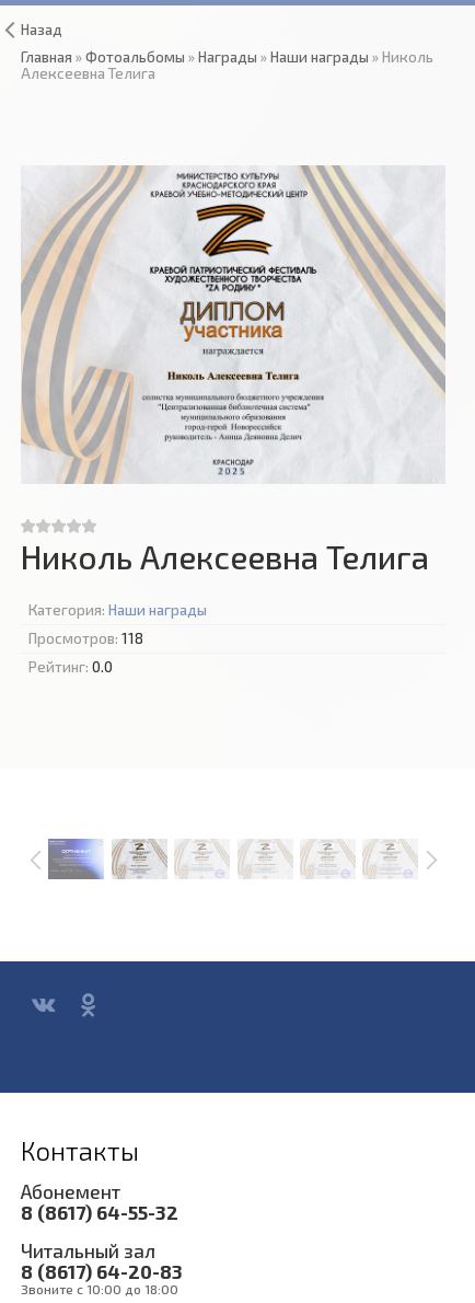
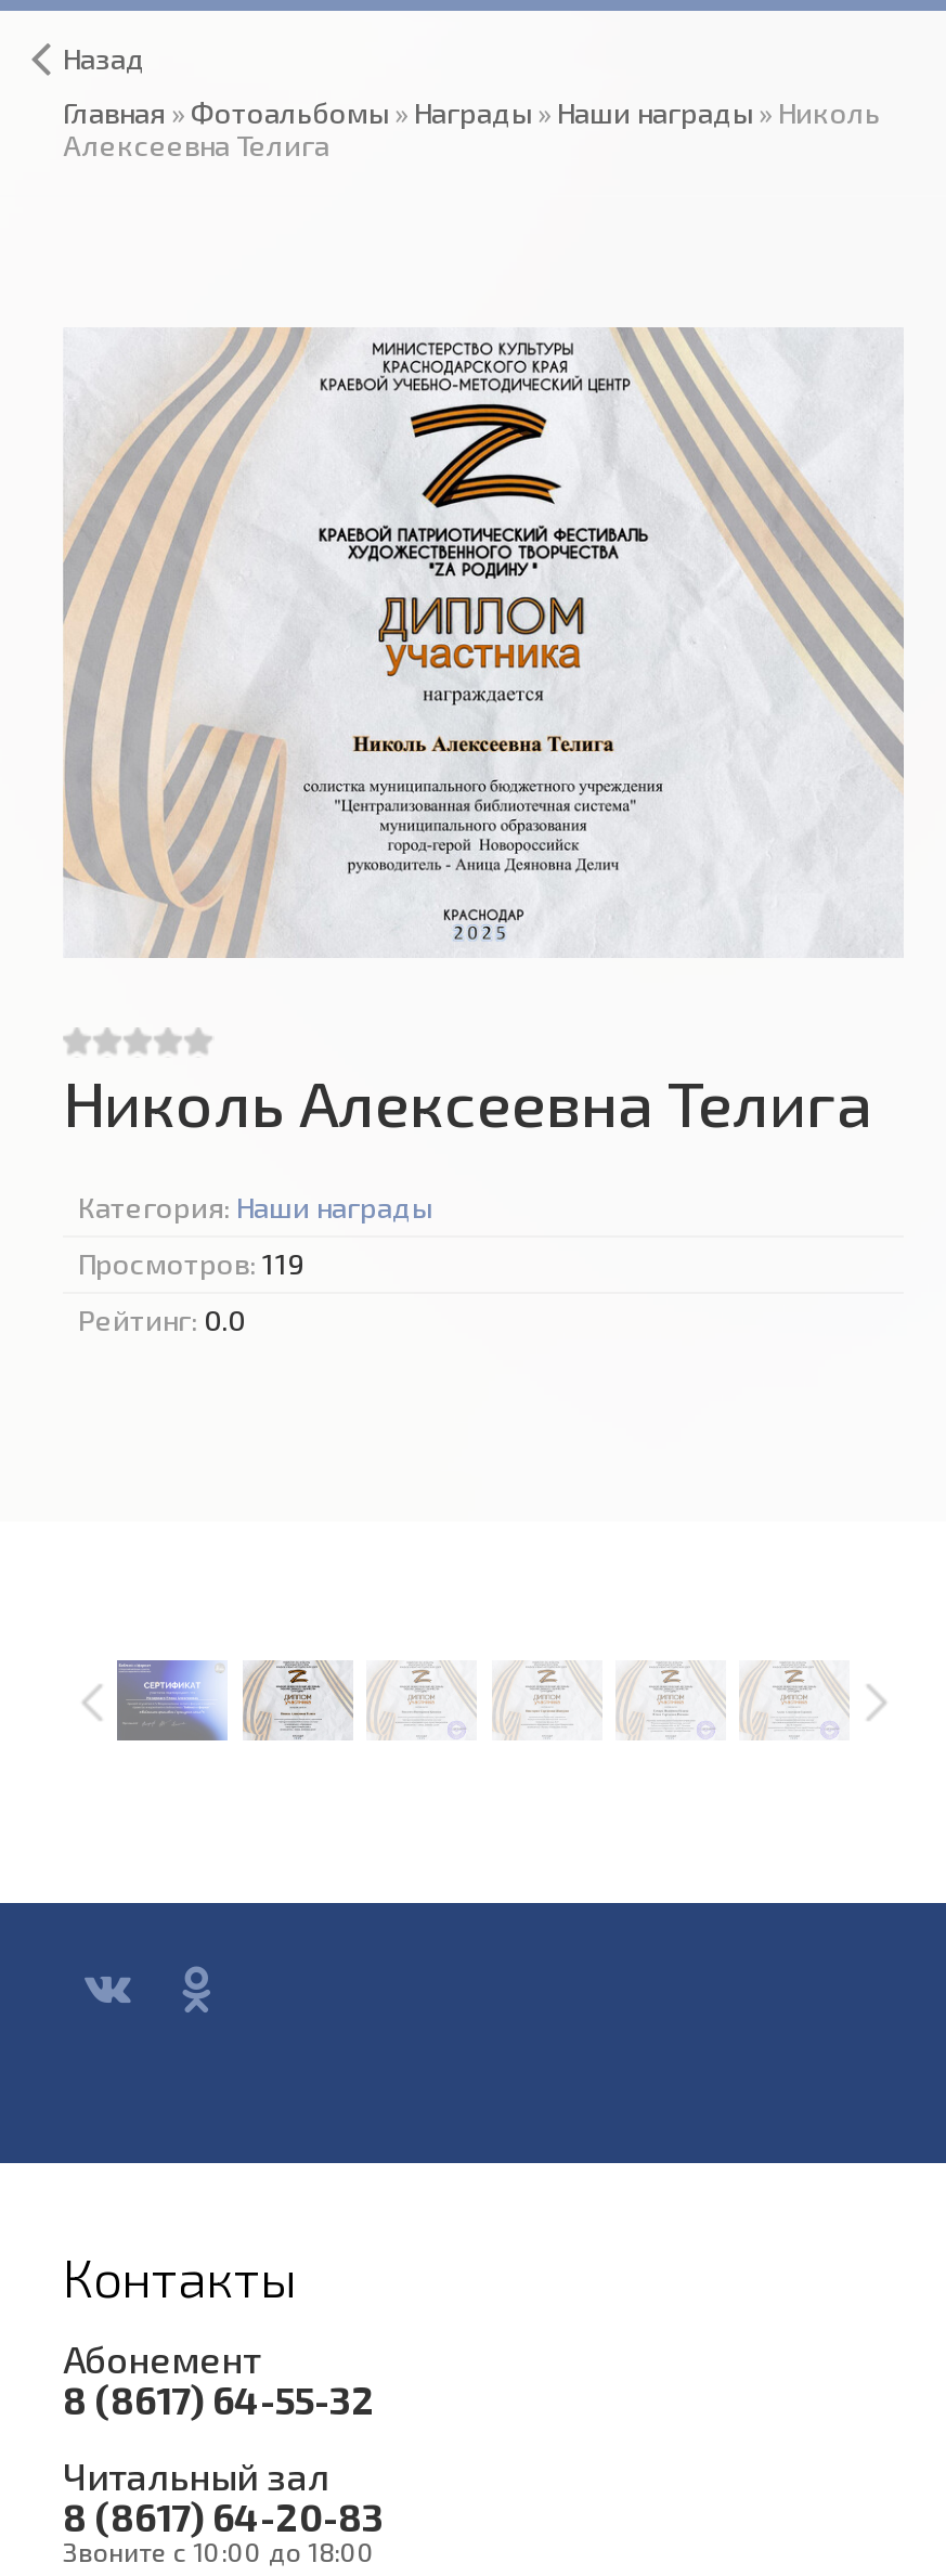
- Просмотров: 118
+ Просмотров: 119
